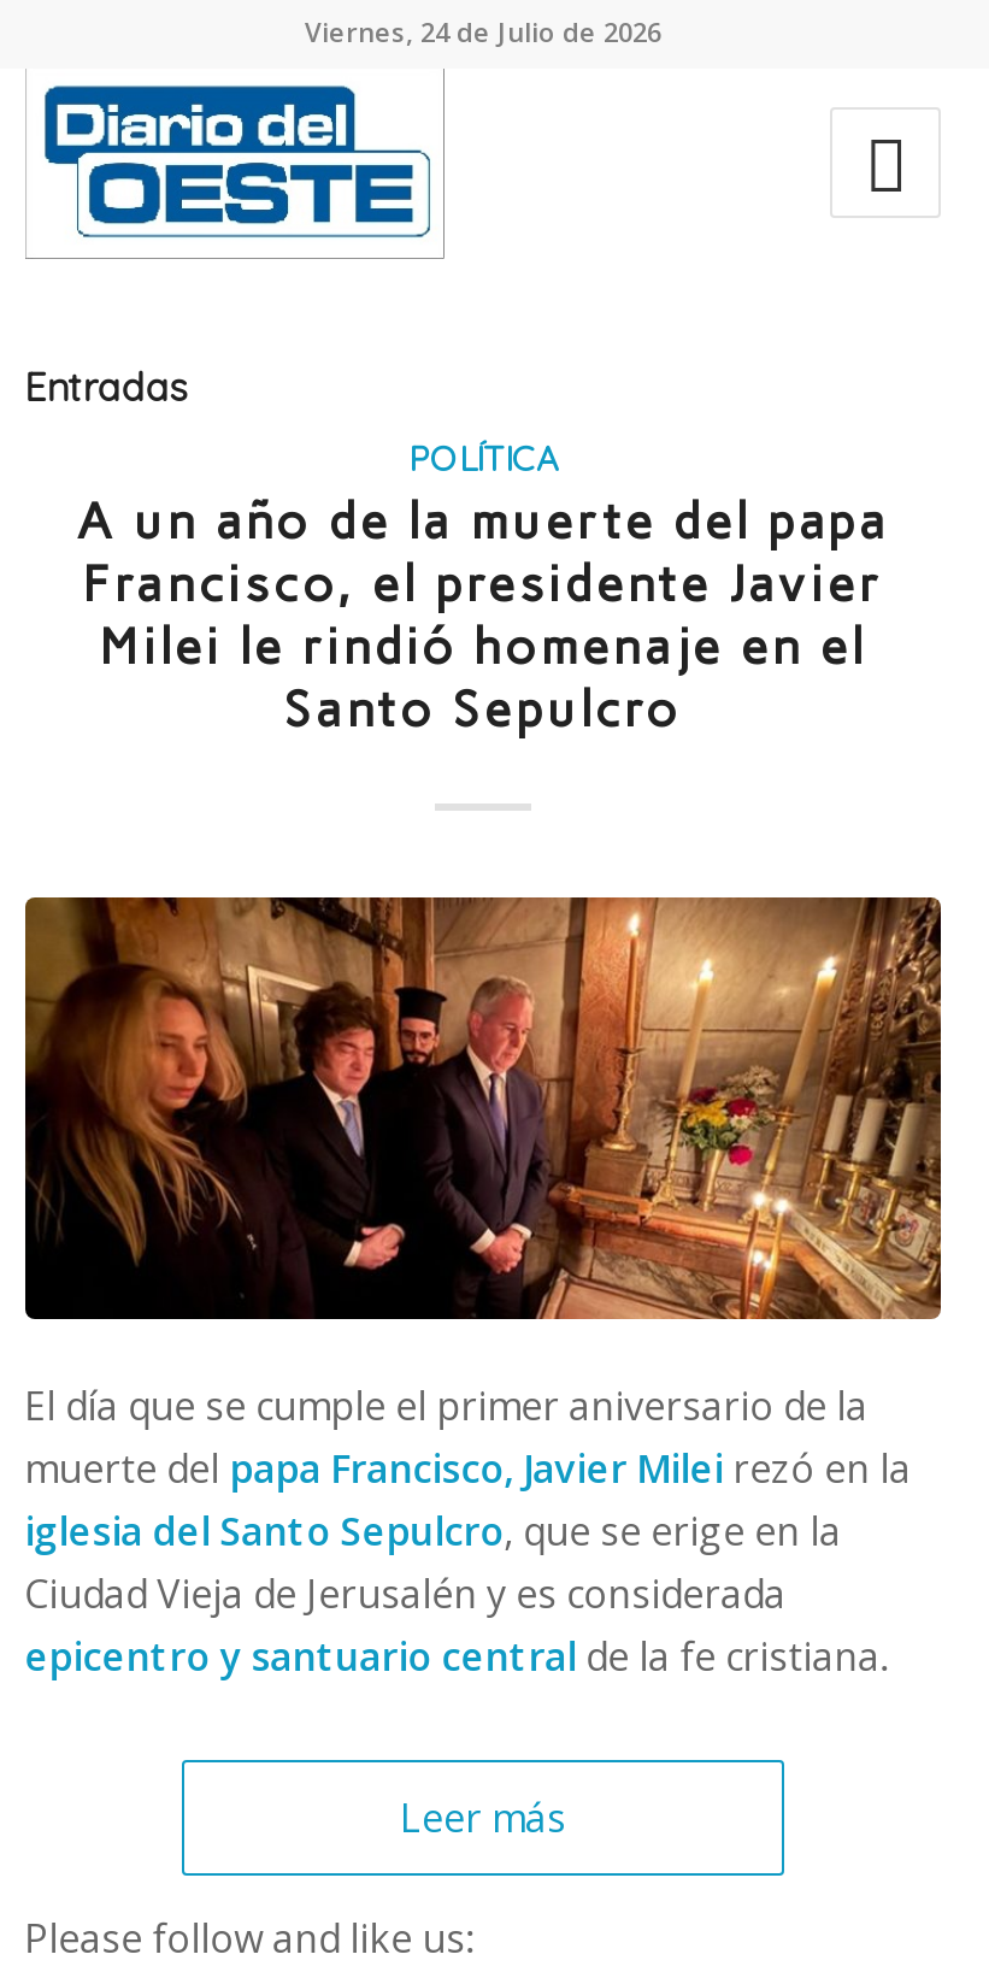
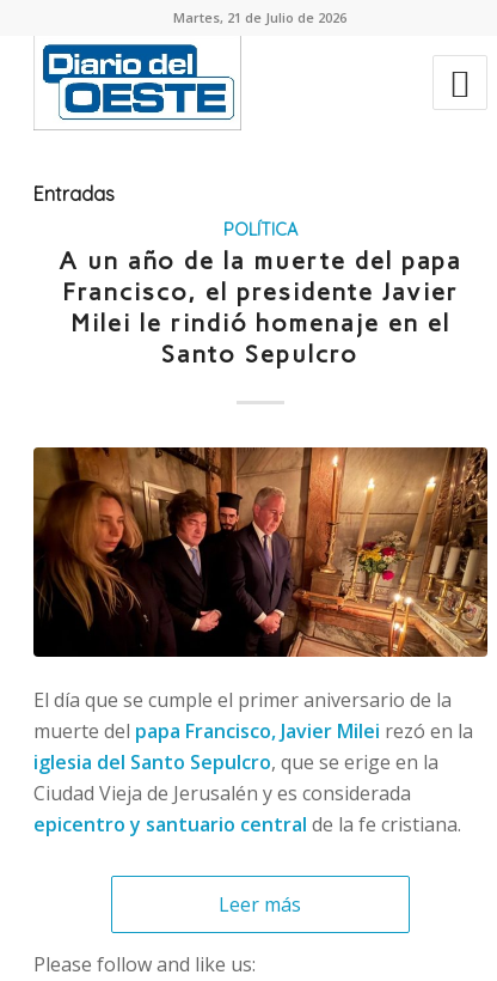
- Viernes, 24 de Julio de 2026
+ Martes, 21 de Julio de 2026
